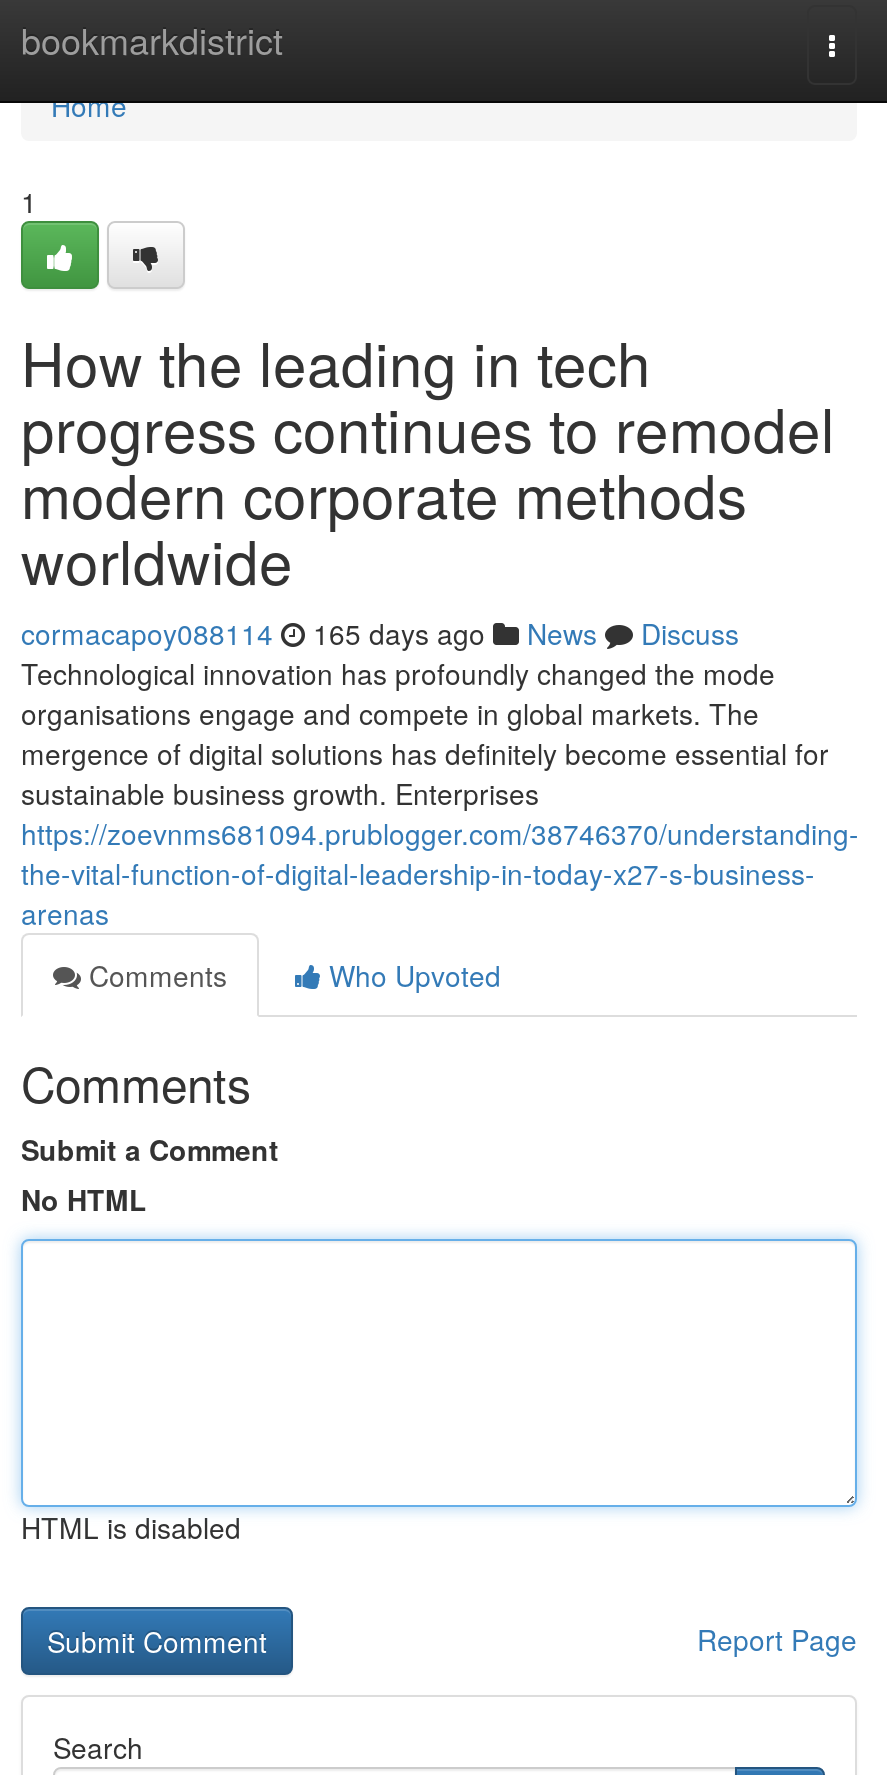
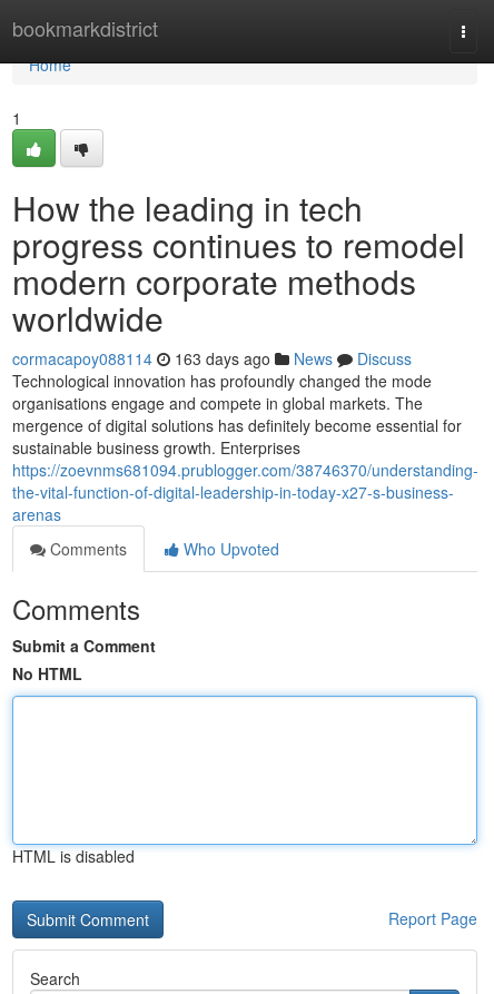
- cormacapoy088114 165 days ago News Discuss
+ cormacapoy088114 163 days ago News Discuss
